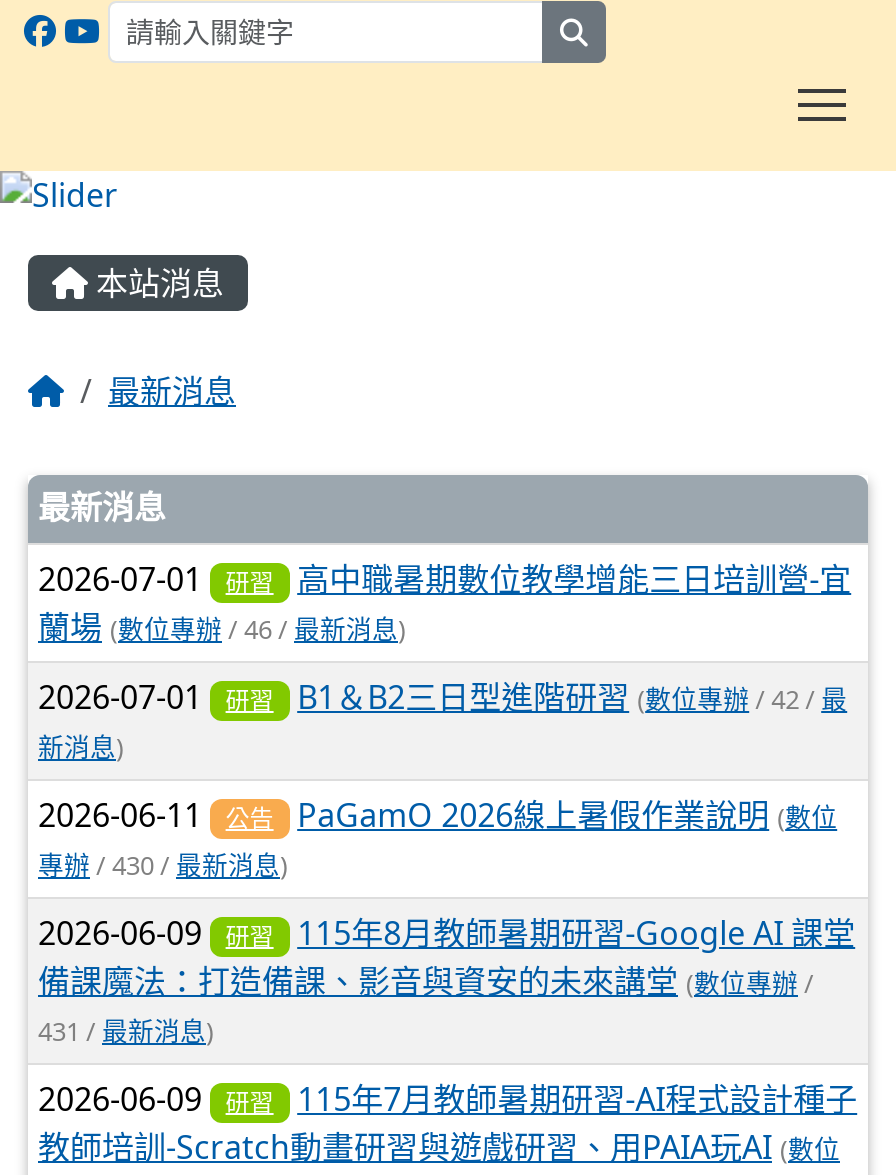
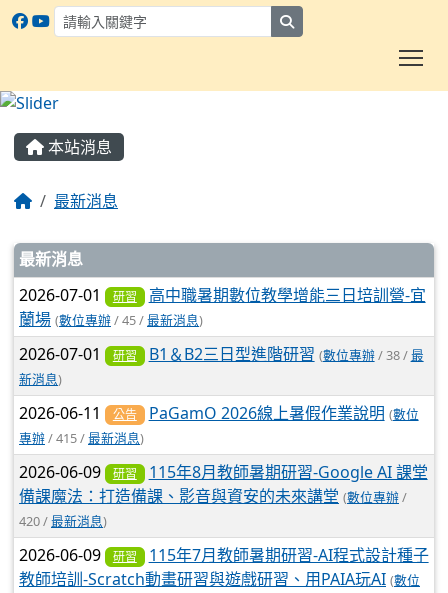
- 蘭場 (數位專辦/ 46 /最新消息)
+ 蘭場 (數位專辦/ 45 /最新消息)

- 2026-07-01 研習 B1＆B2三日型進階研習 (數位專辦/ 42 /最
+ 2026-07-01 研習 B1＆B2三日型進階研習 (數位專辦/ 38 /最

- 專辦/ 430 /最新消息)
+ 專辦/ 415 /最新消息)

- 431 /最新消息)
+ 420 /最新消息)
